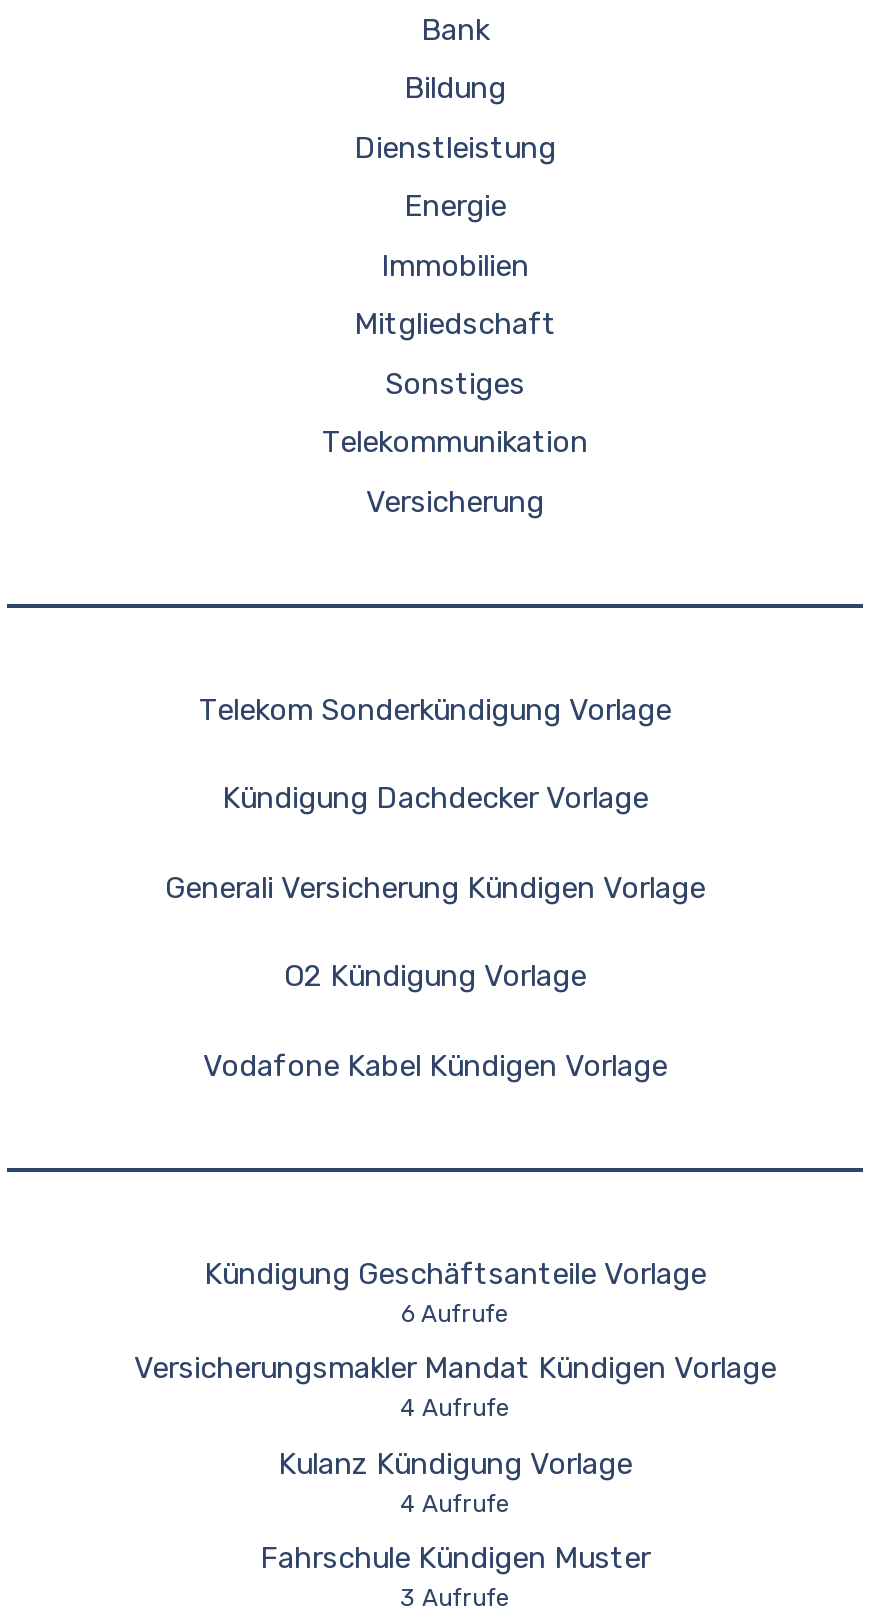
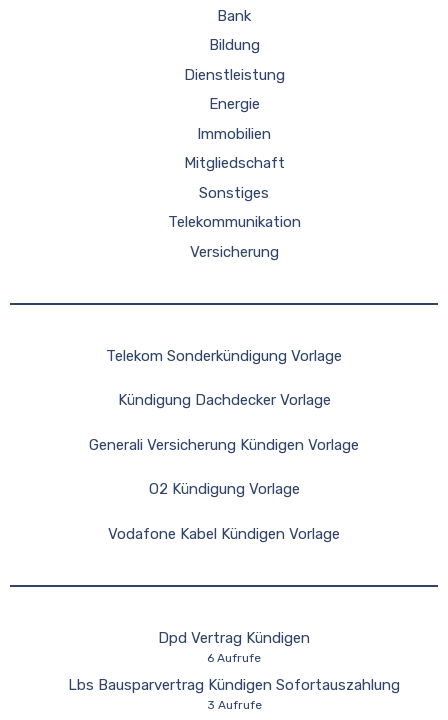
- Kündigung Geschäftsanteile Vorlage
+ Dpd Vertrag Kündigen

- Versicherungsmakler Mandat Kündigen Vorlage
- 4 Aufrufe
- Kulanz Kündigung Vorlage
- 4 Aufrufe
- Fahrschule Kündigen Muster
+ Lbs Bausparvertrag Kündigen Sofortauszahlung
